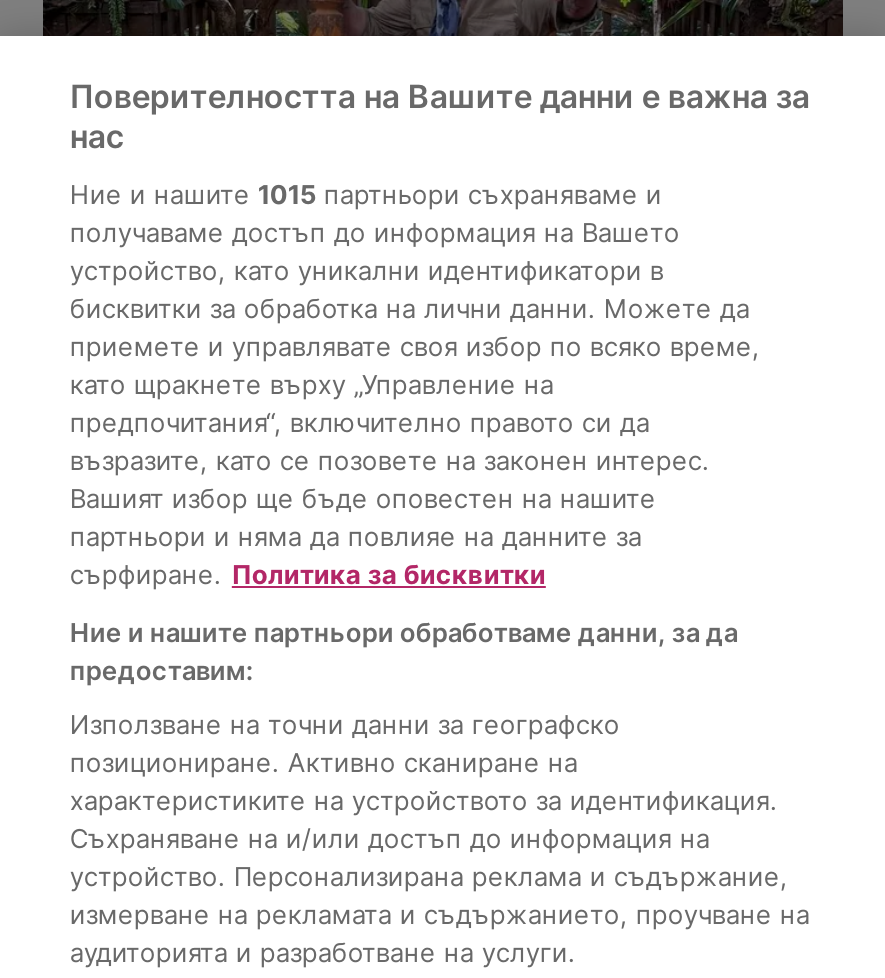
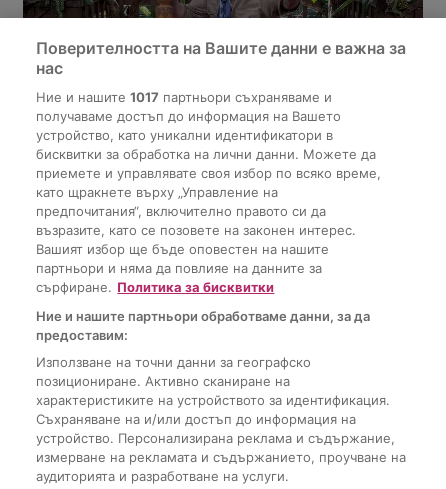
- Ние и нашите 1015 партньори съхраняваме и
+ Ние и нашите 1017 партньори съхраняваме и
